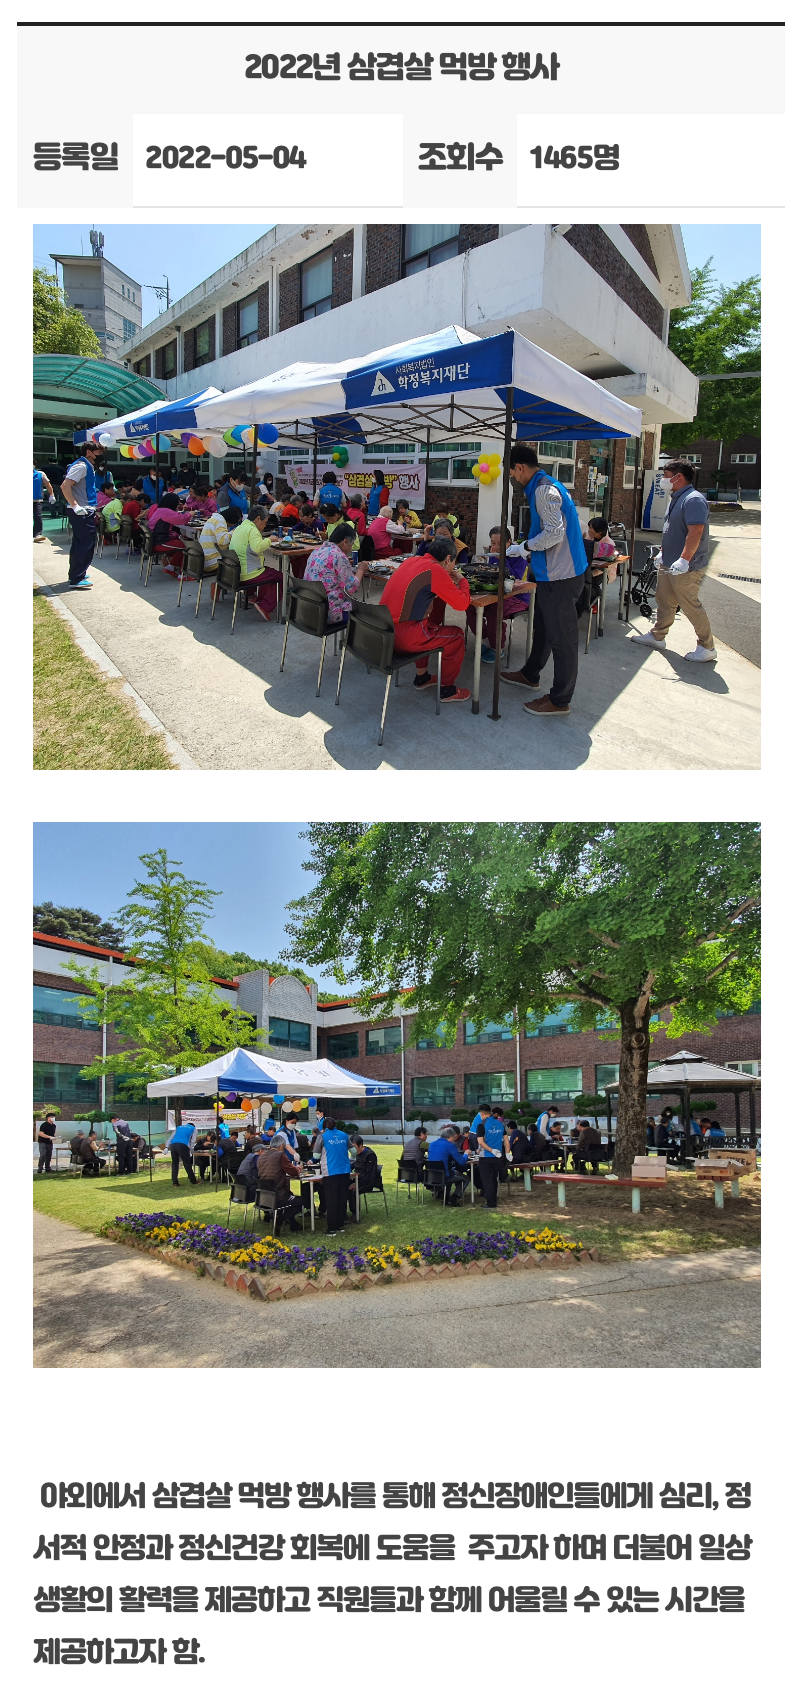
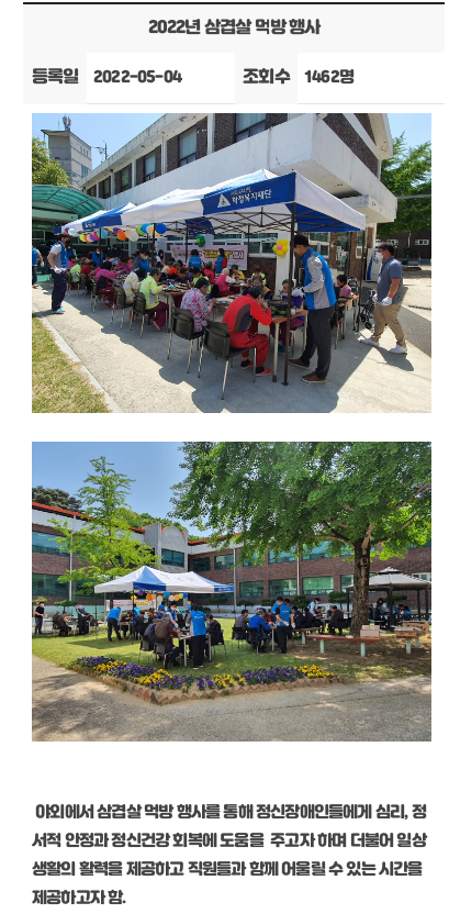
- 조회수 1465명
+ 조회수 1462명
